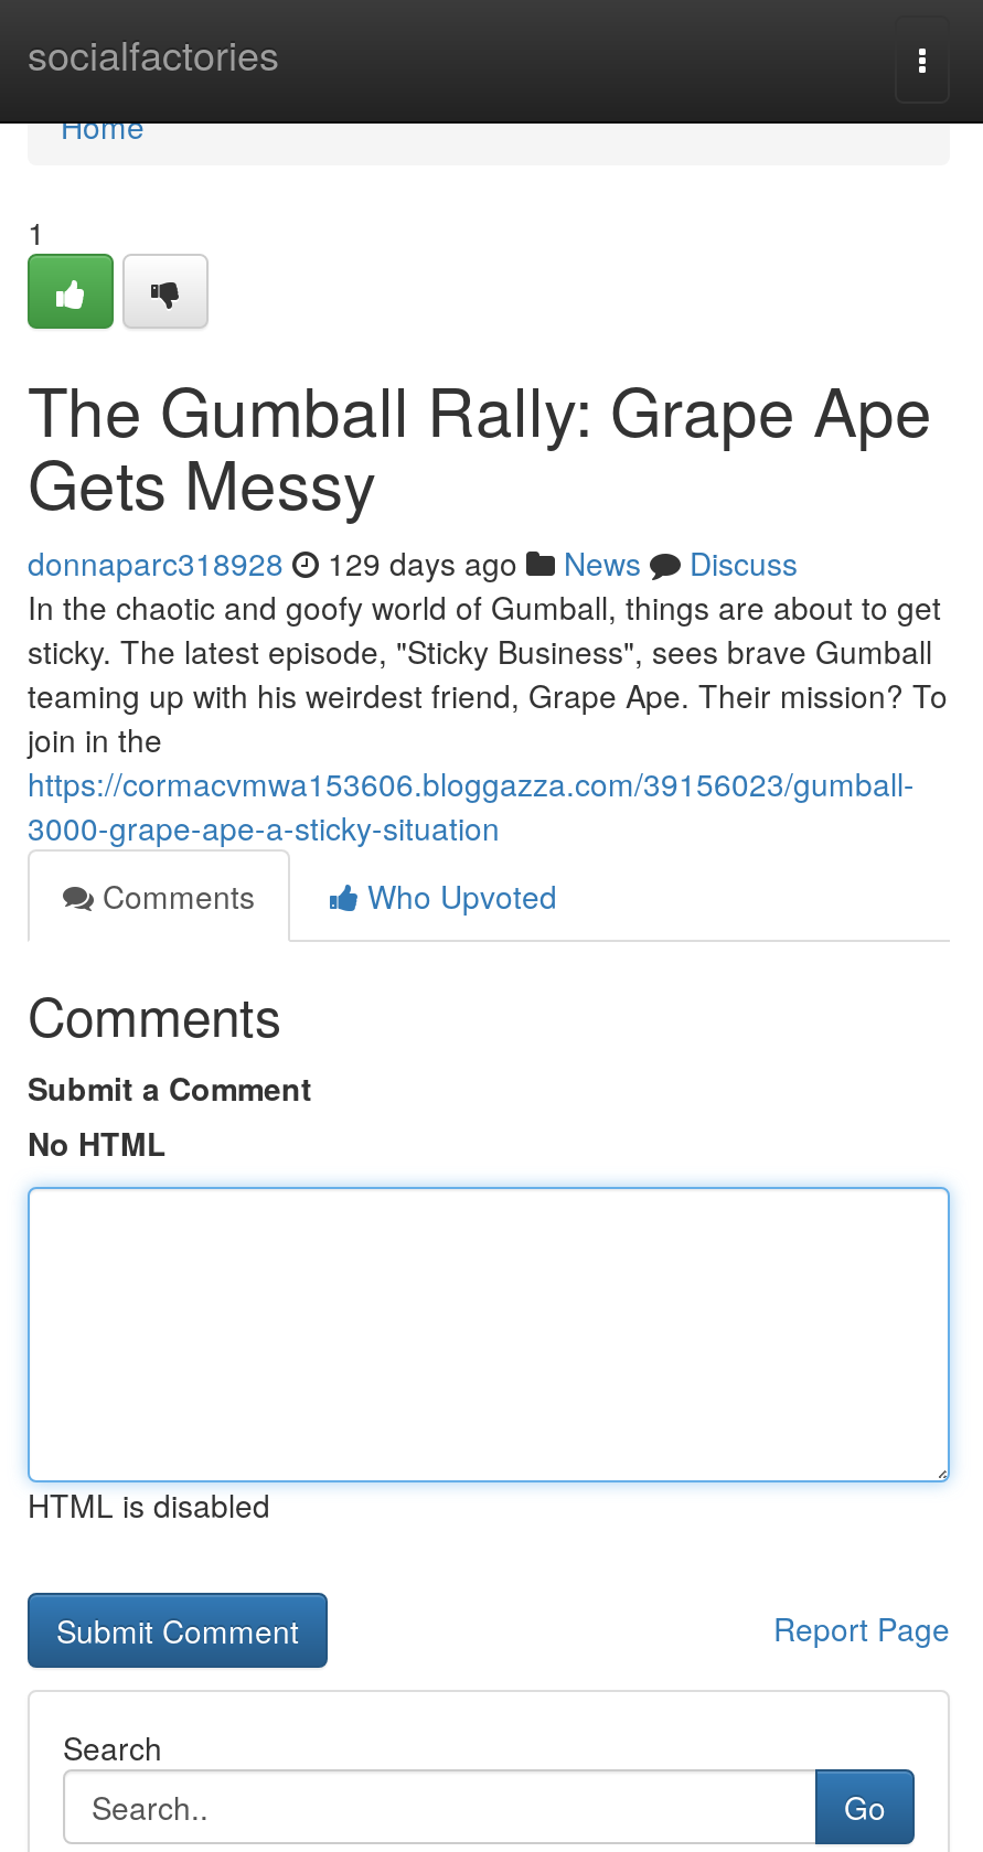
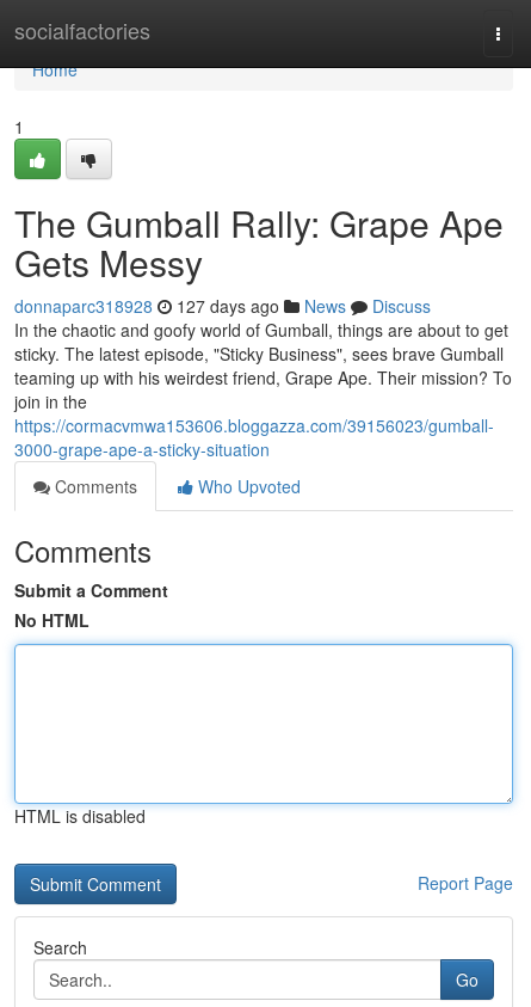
- donnaparc318928 129 days ago News Discuss
+ donnaparc318928 127 days ago News Discuss
